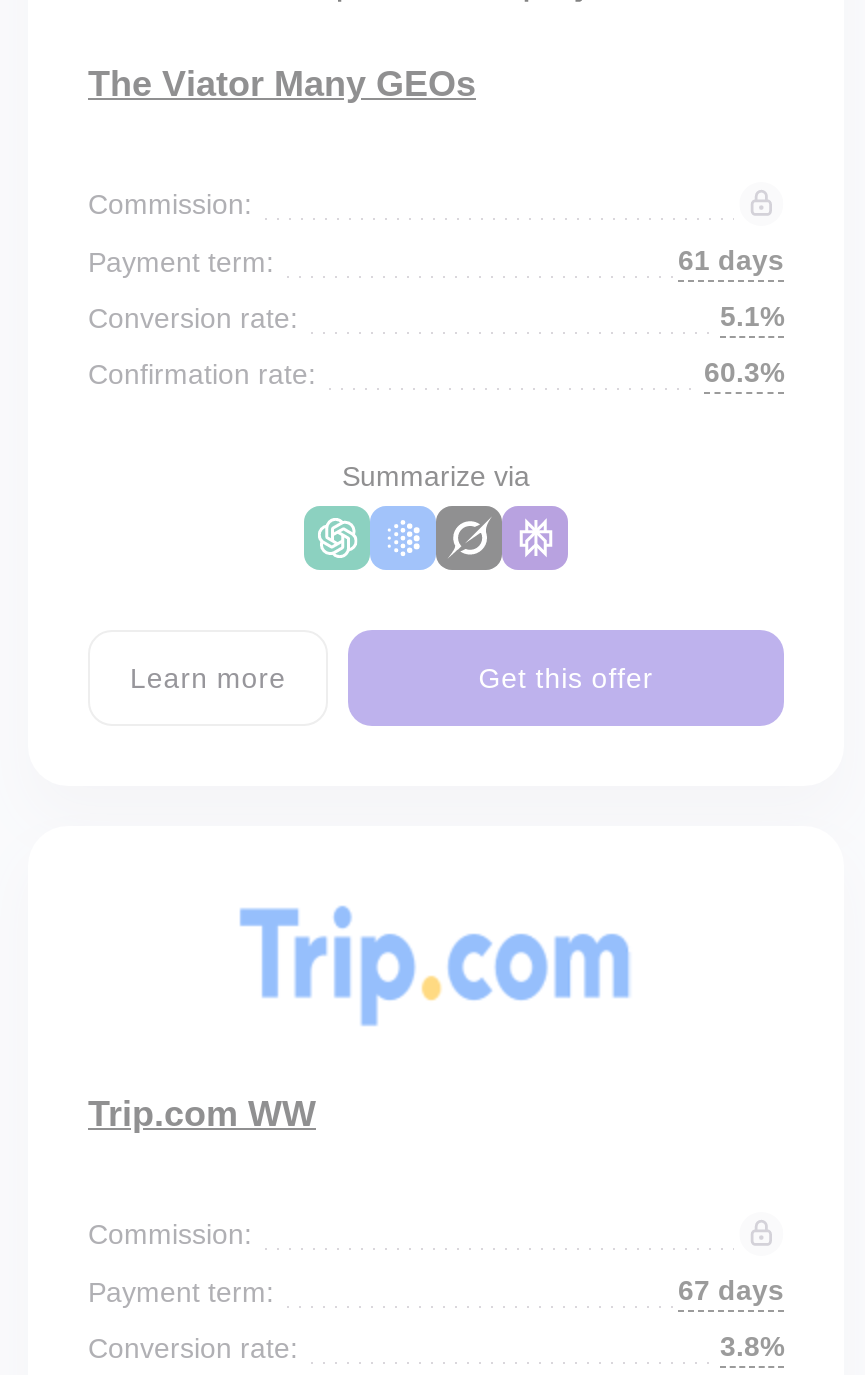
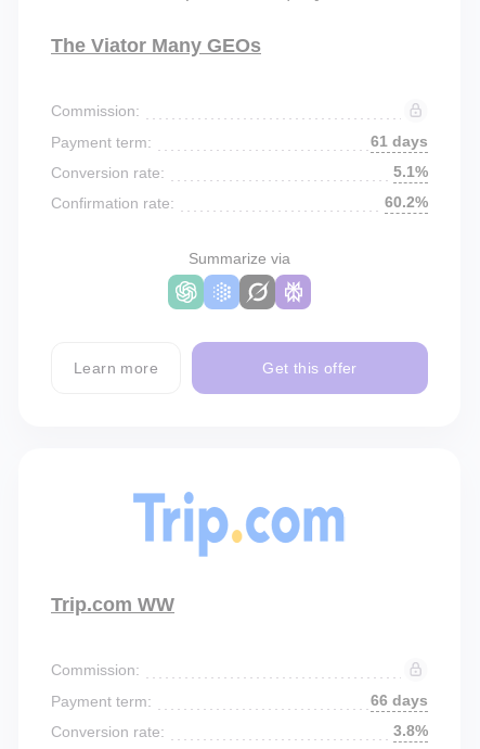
- 60.3%
+ 60.2%

- 67 days
+ 66 days
